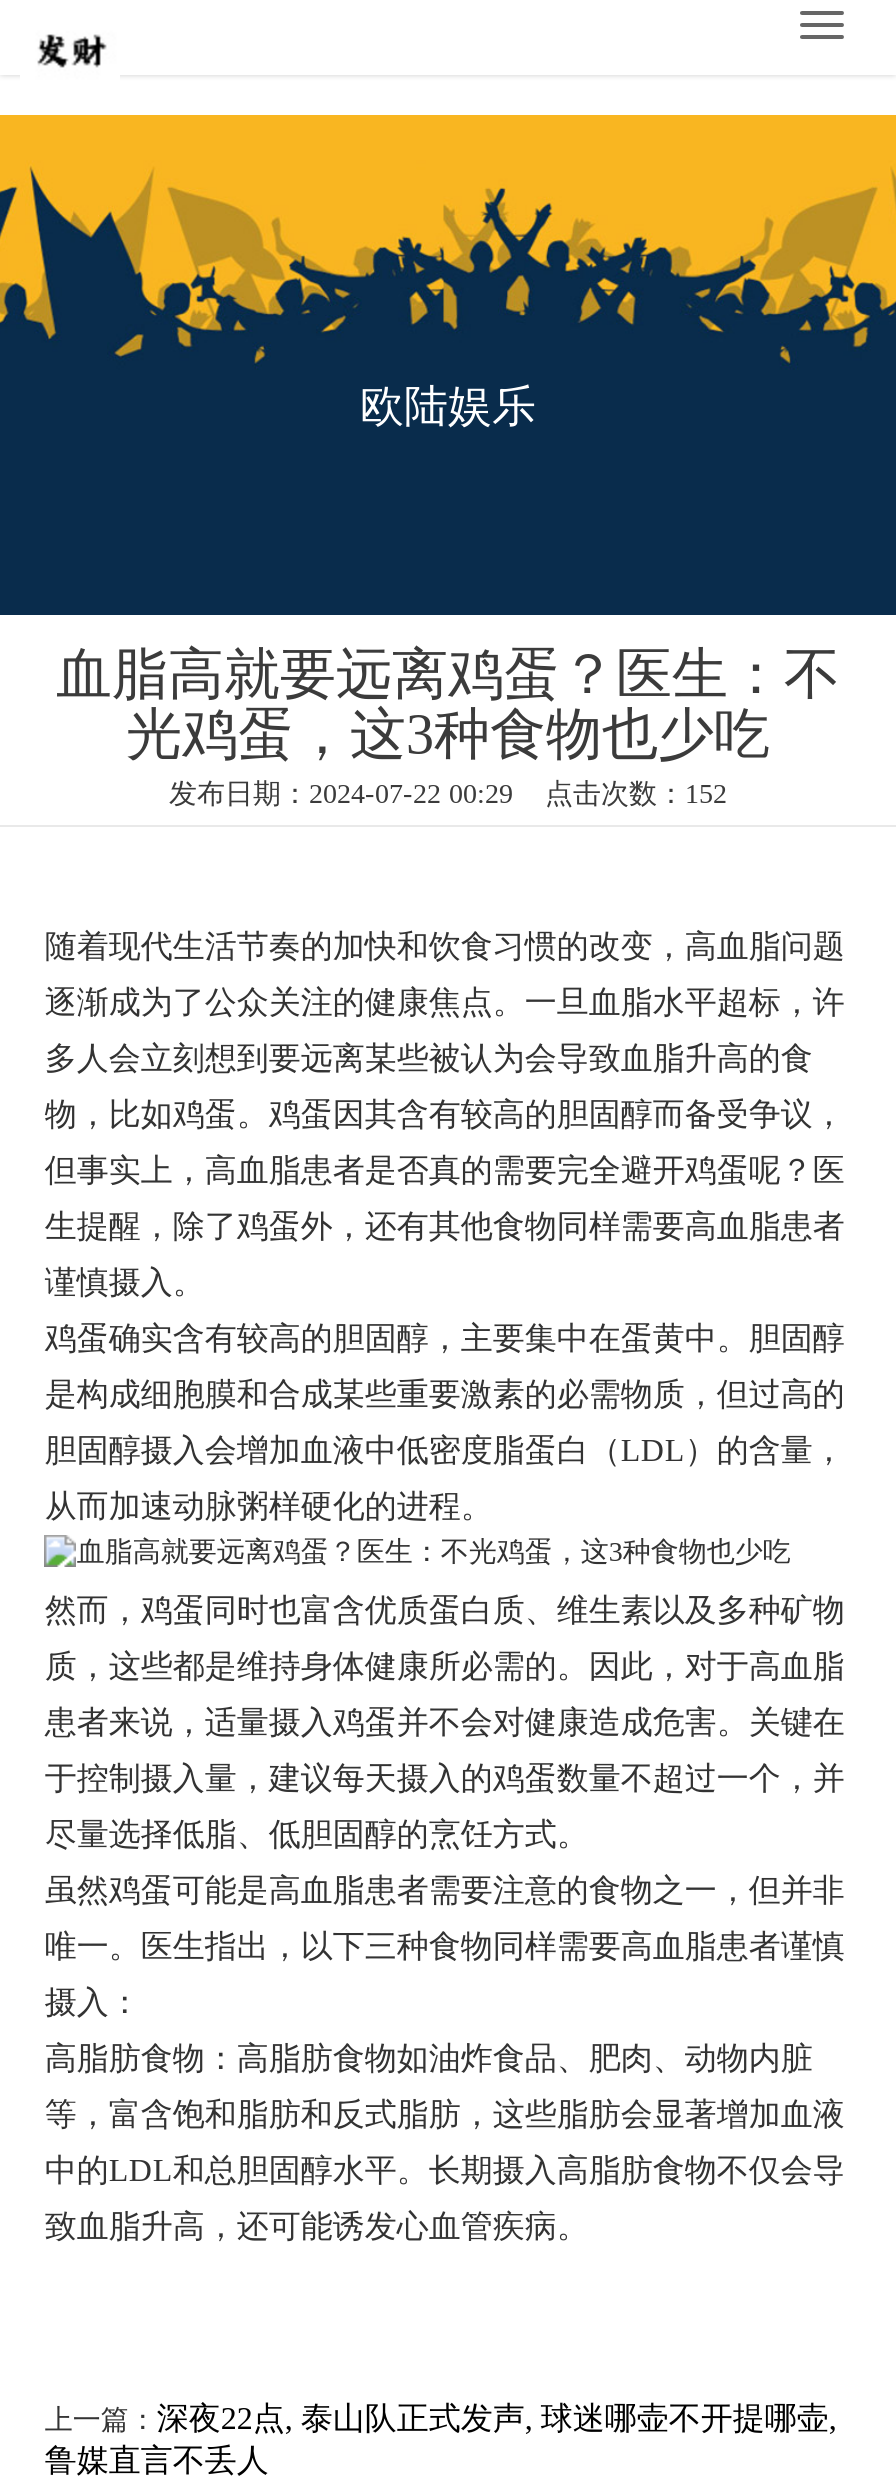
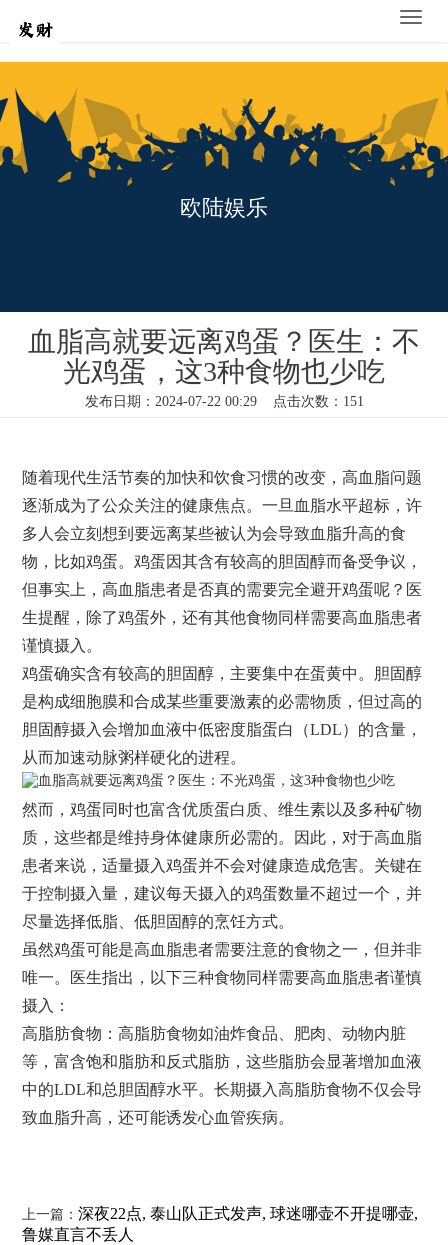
- 发布日期：2024-07-22 00:29 点击次数：152
+ 发布日期：2024-07-22 00:29 点击次数：151
